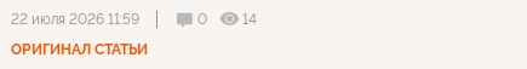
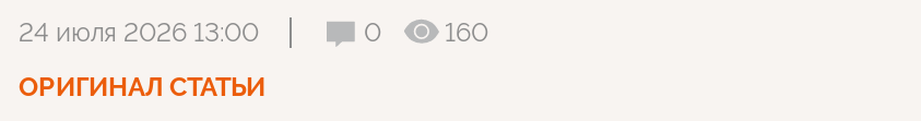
- 22 июля 2026 11:59
+ 24 июля 2026 13:00

- 14
+ 160
